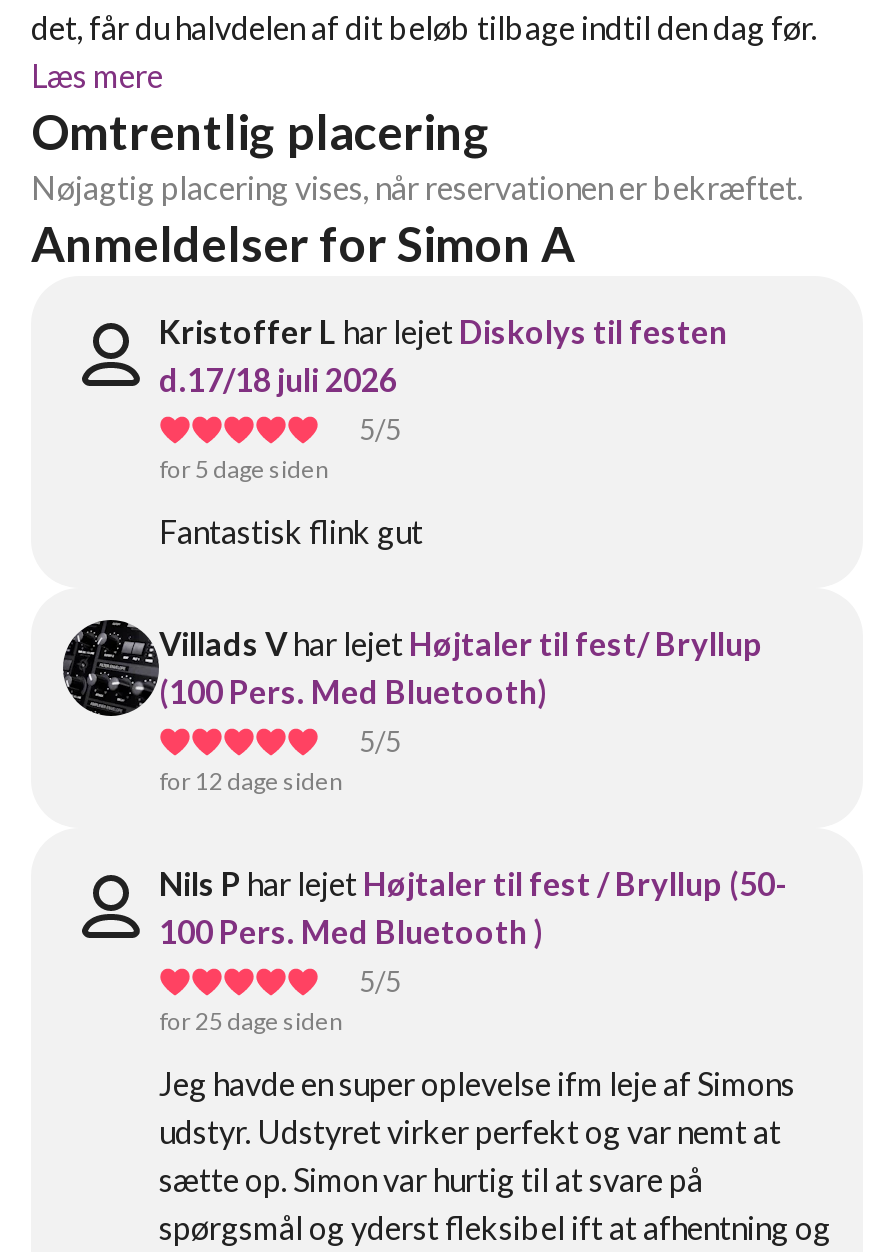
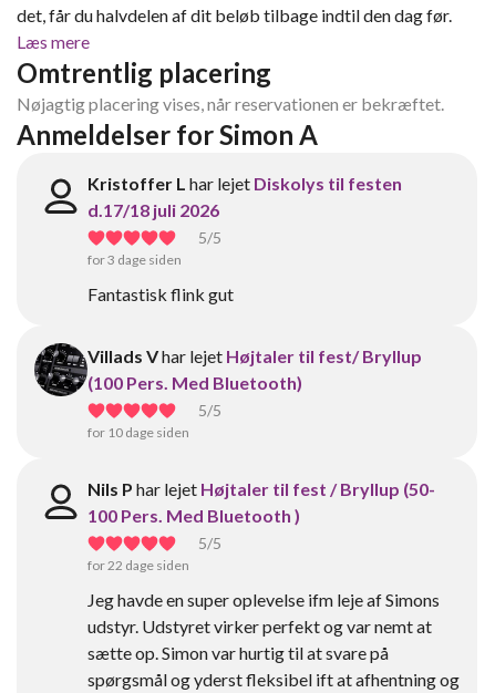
- for 5 dage siden
+ for 3 dage siden

- for 12 dage siden
+ for 10 dage siden

- for 25 dage siden
+ for 22 dage siden
